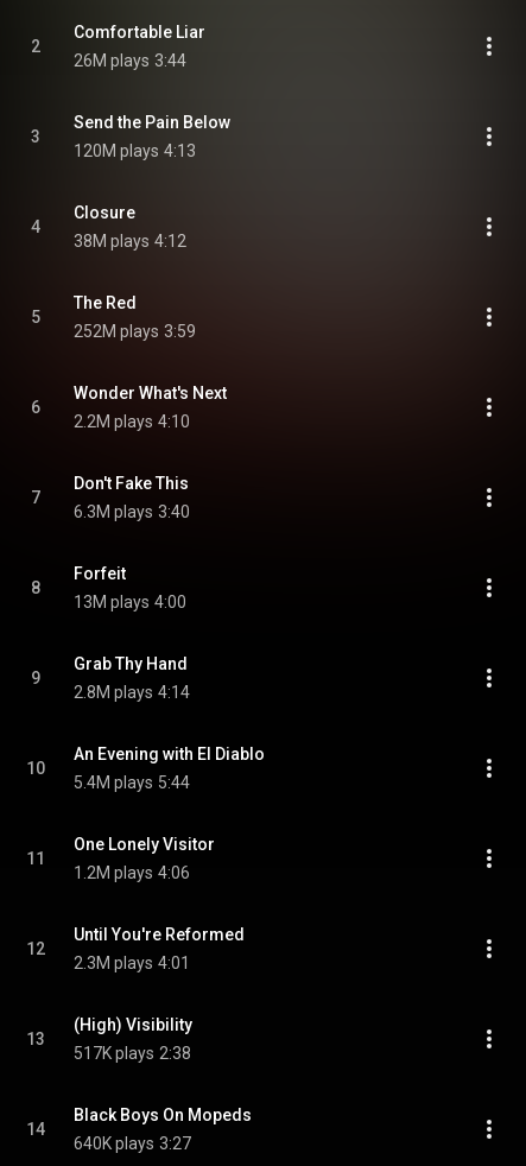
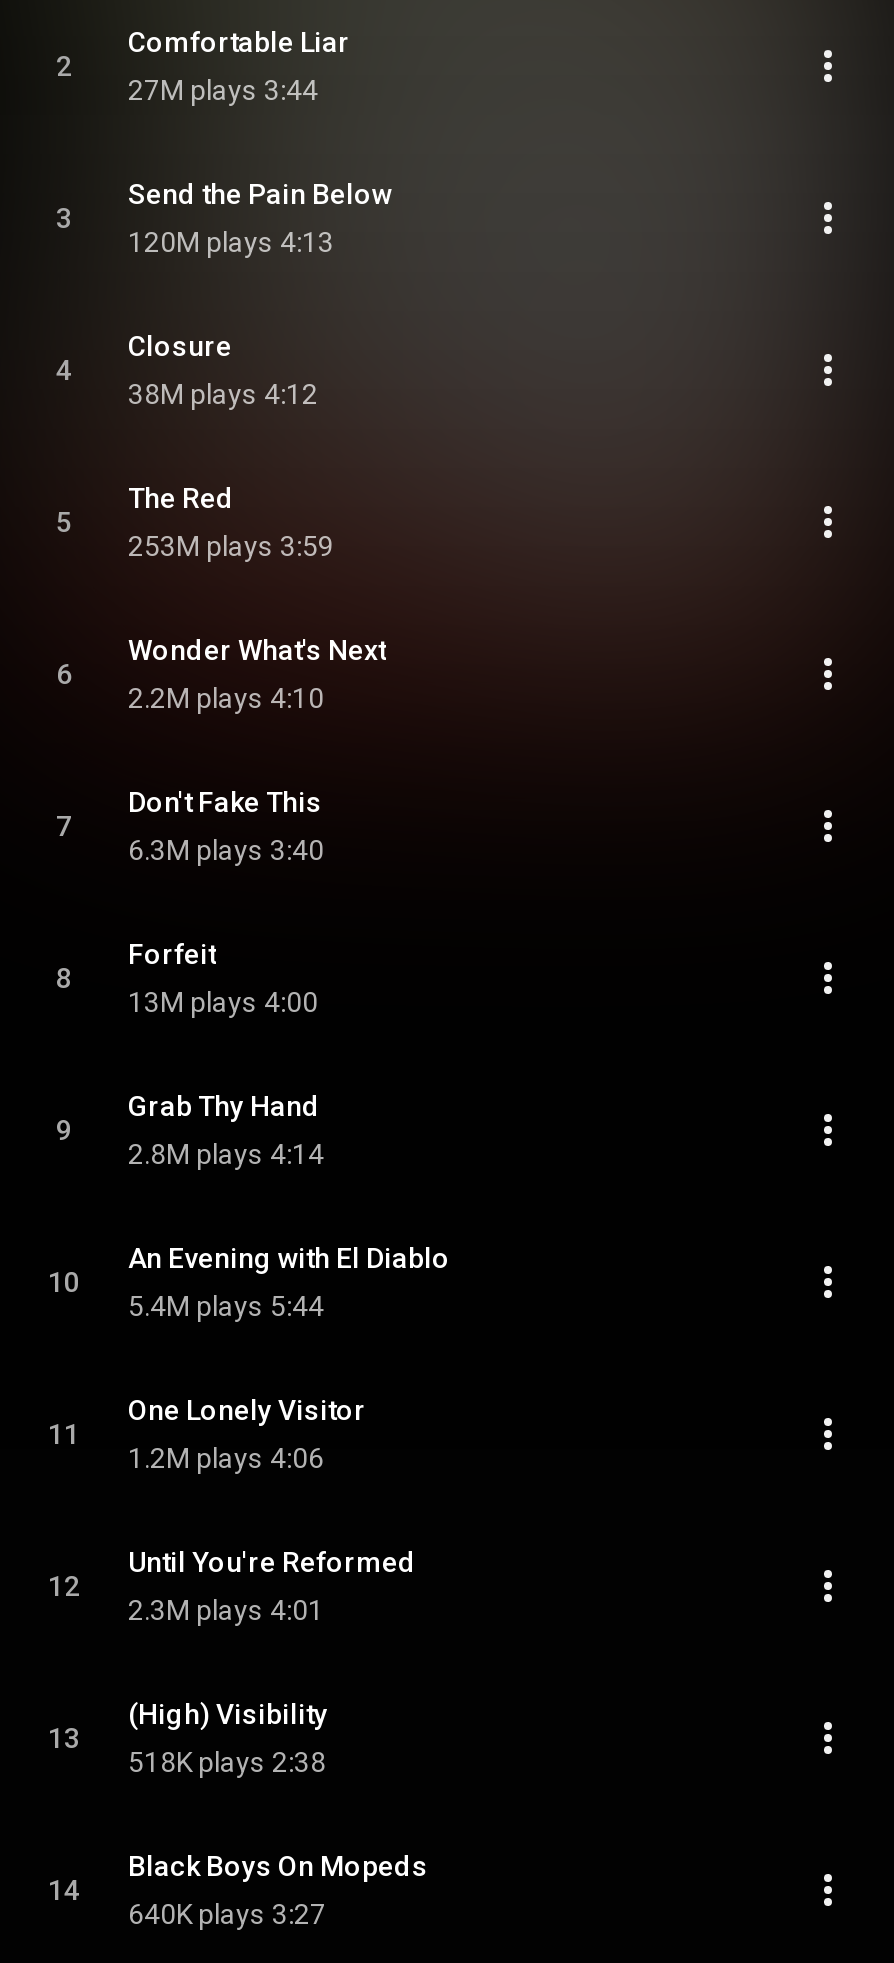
- 26M plays 3:44
+ 27M plays 3:44

- 252M plays 3:59
+ 253M plays 3:59

- 517K plays 2:38
+ 518K plays 2:38
